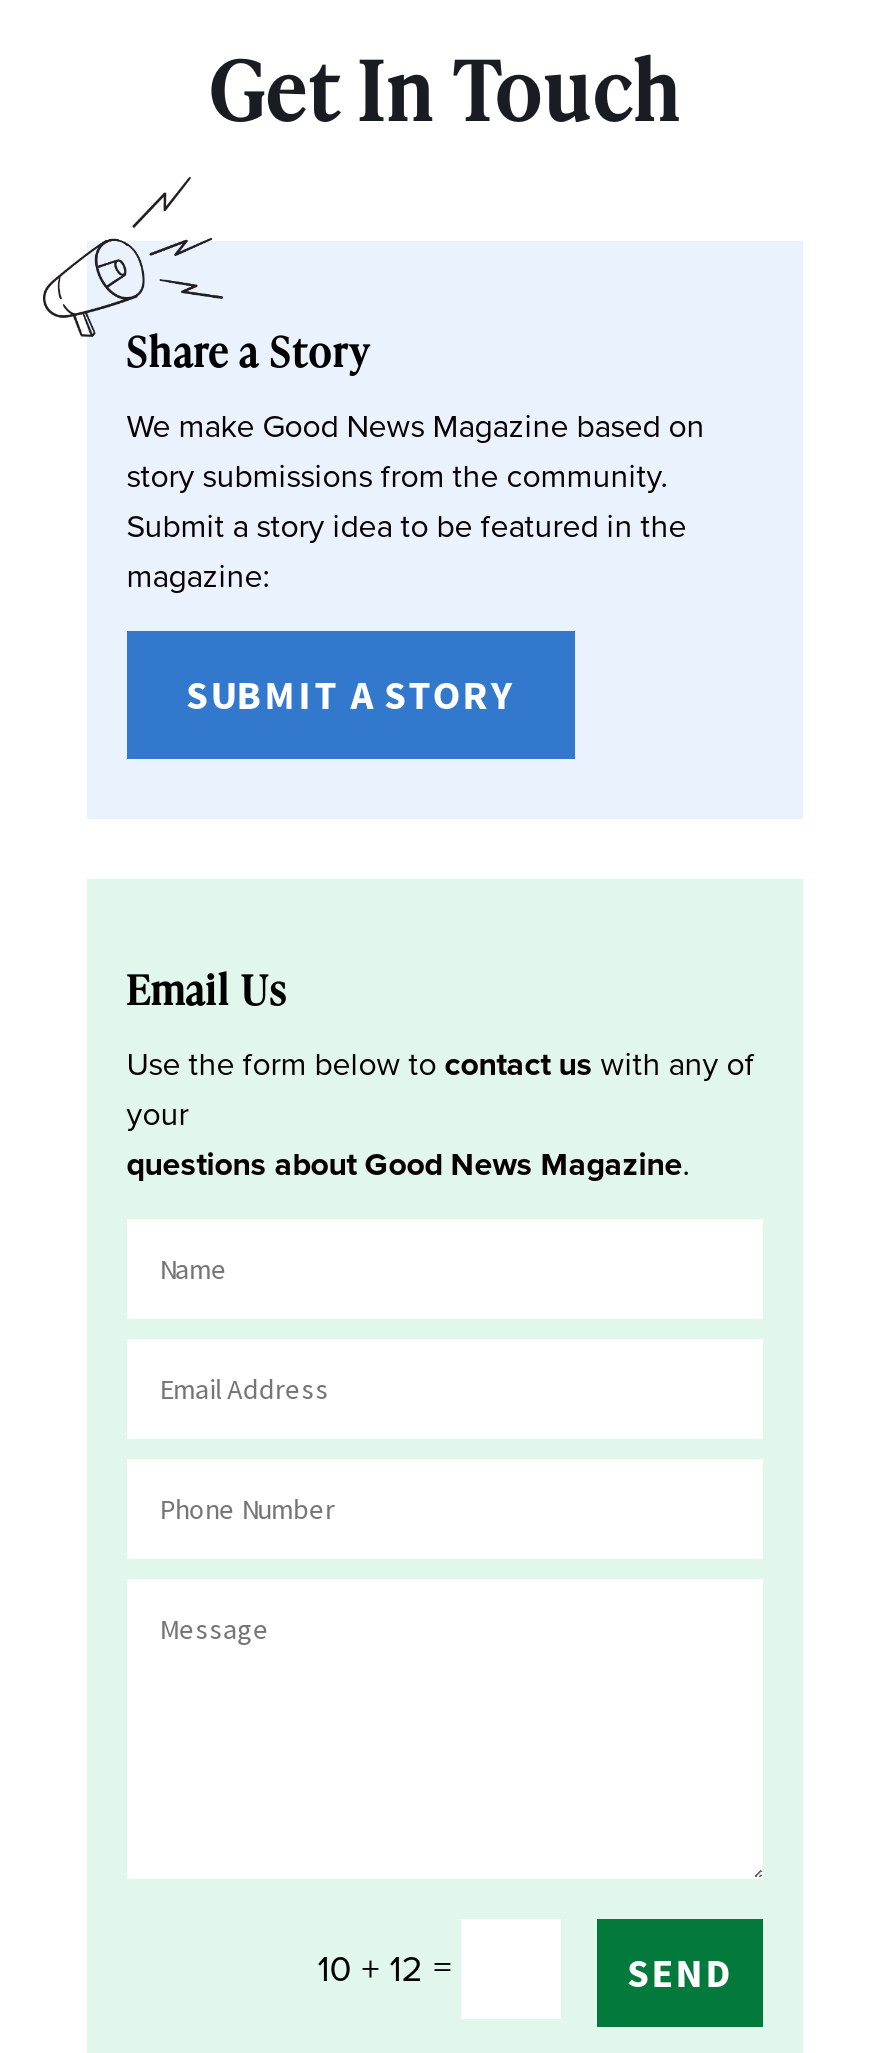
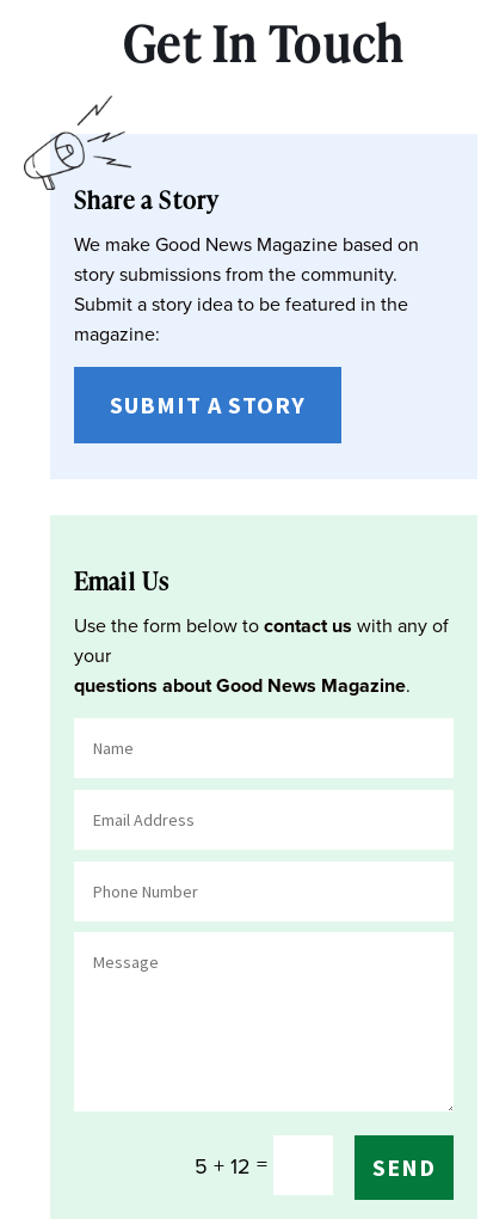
- 10 + 12 =
+ 5 + 12 =
